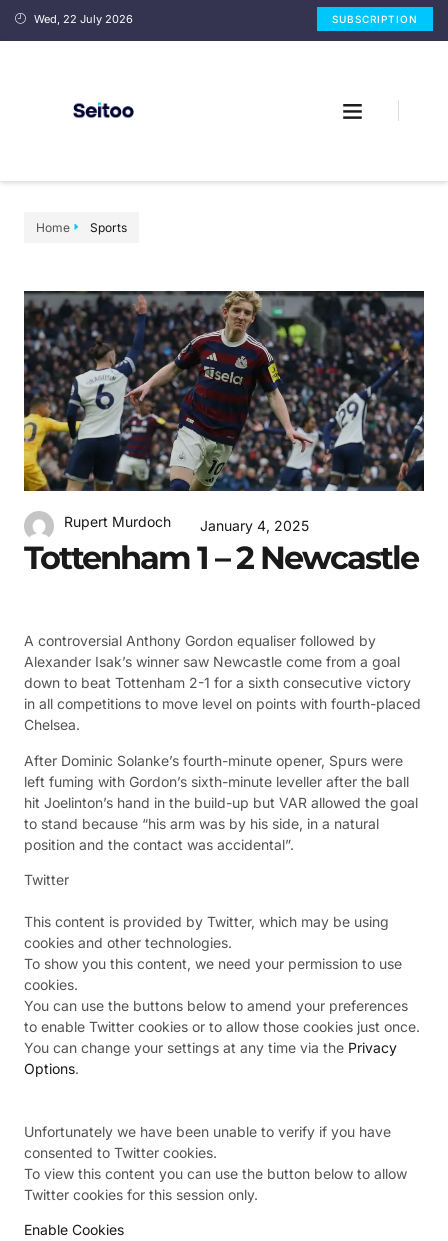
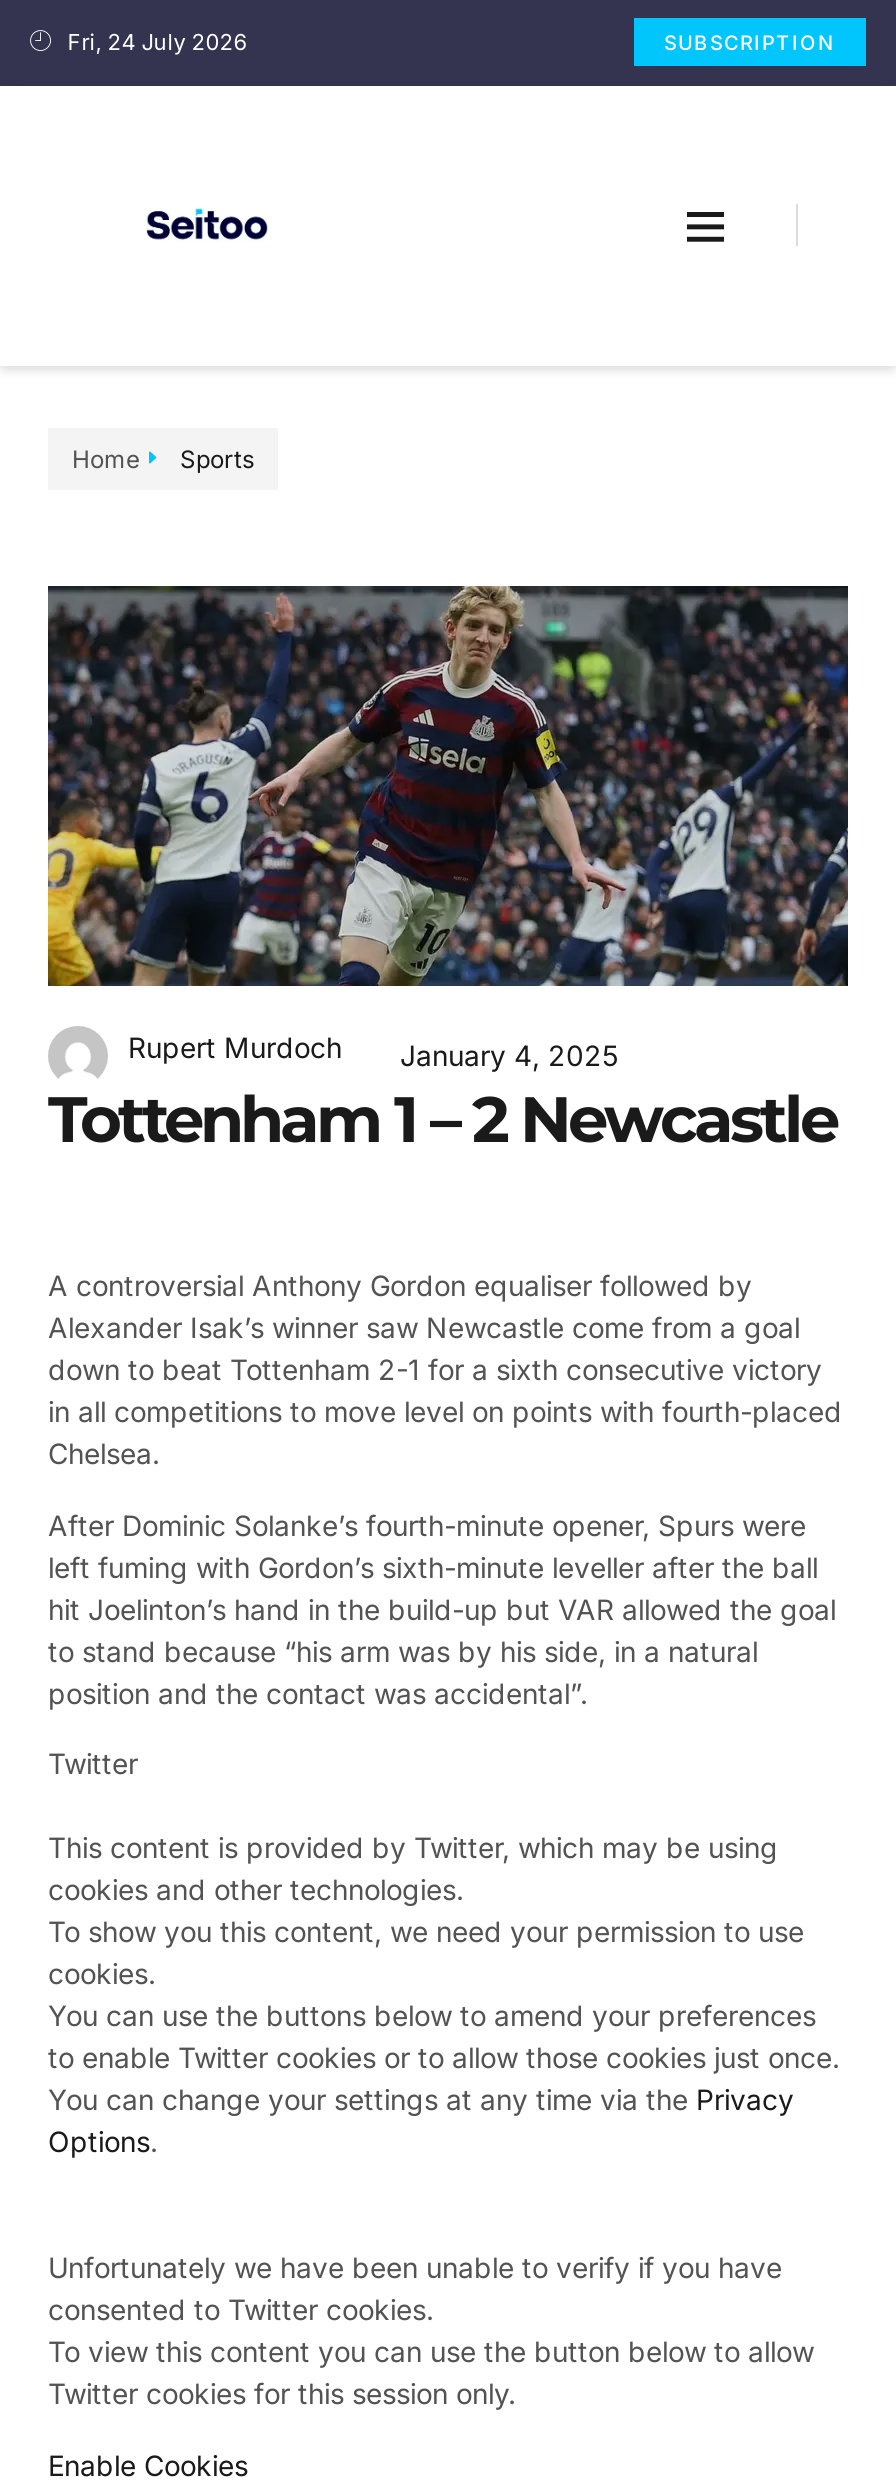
- Wed, 22 July 2026
+ Fri, 24 July 2026
